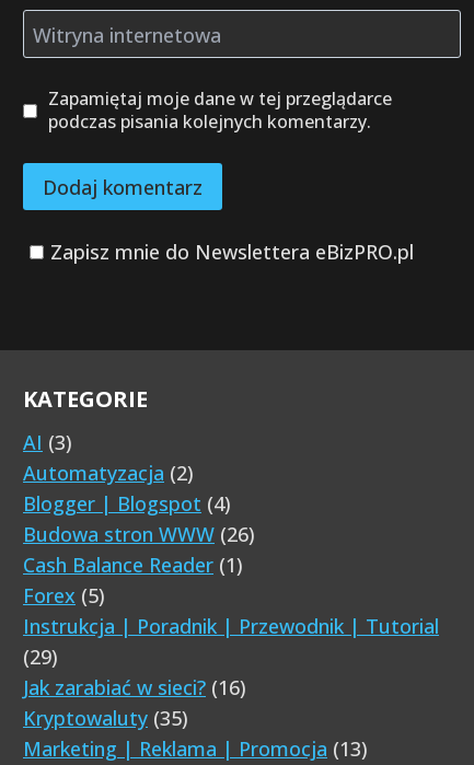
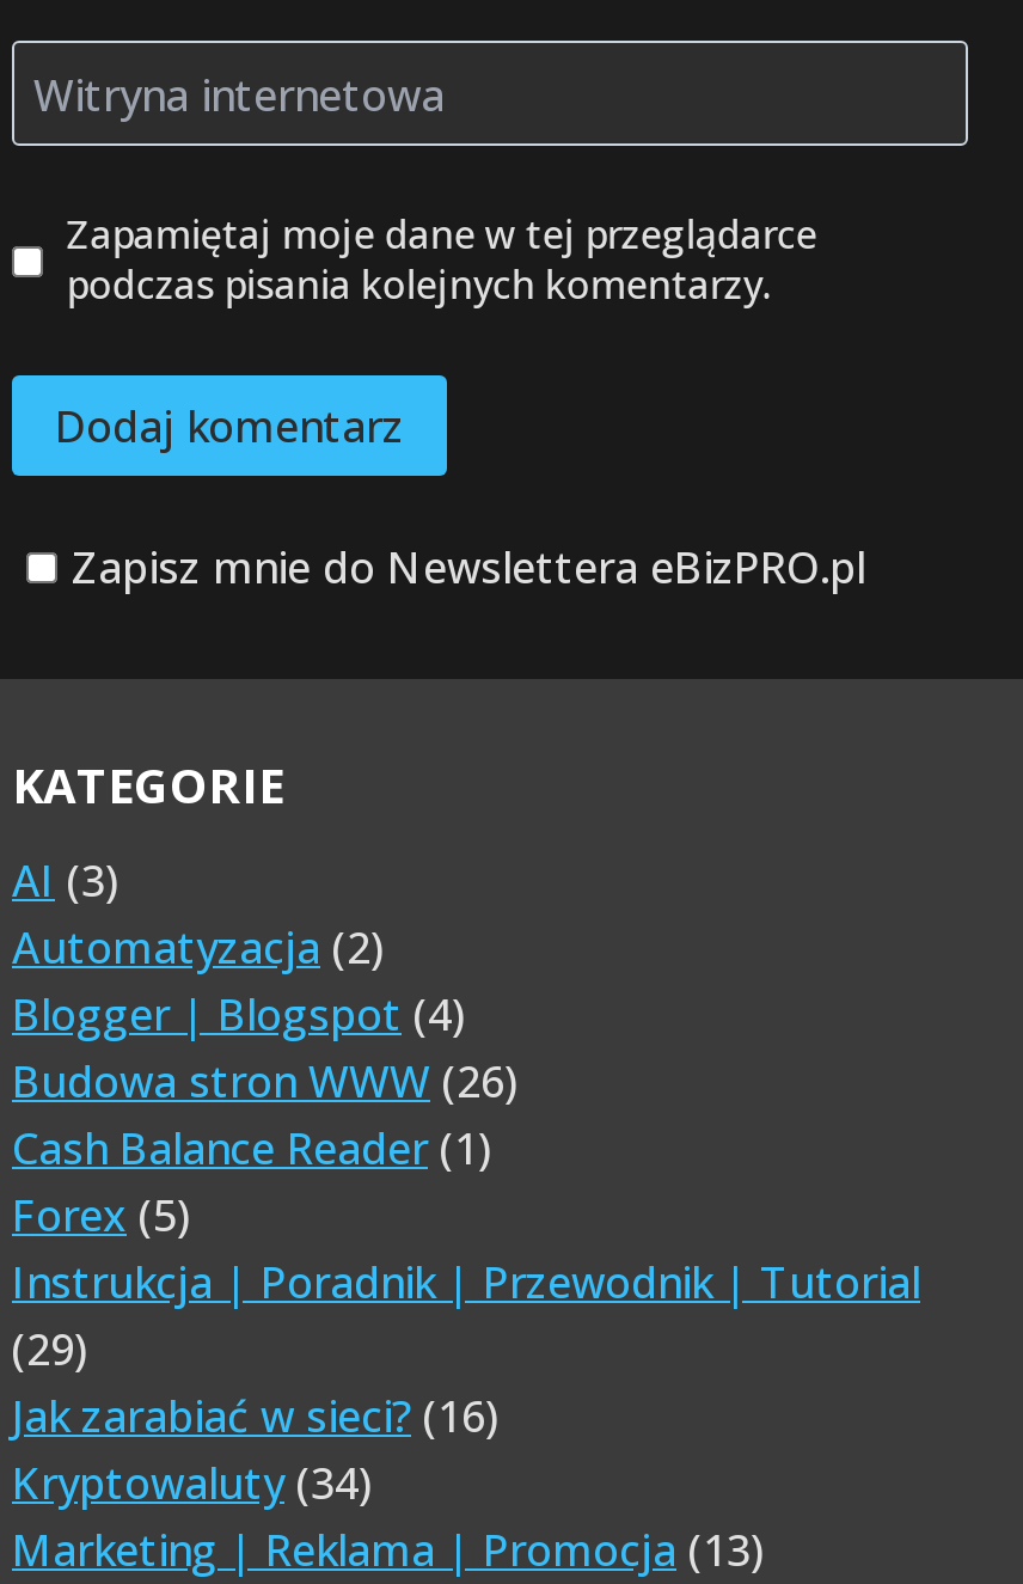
- Kryptowaluty (35)
+ Kryptowaluty (34)
